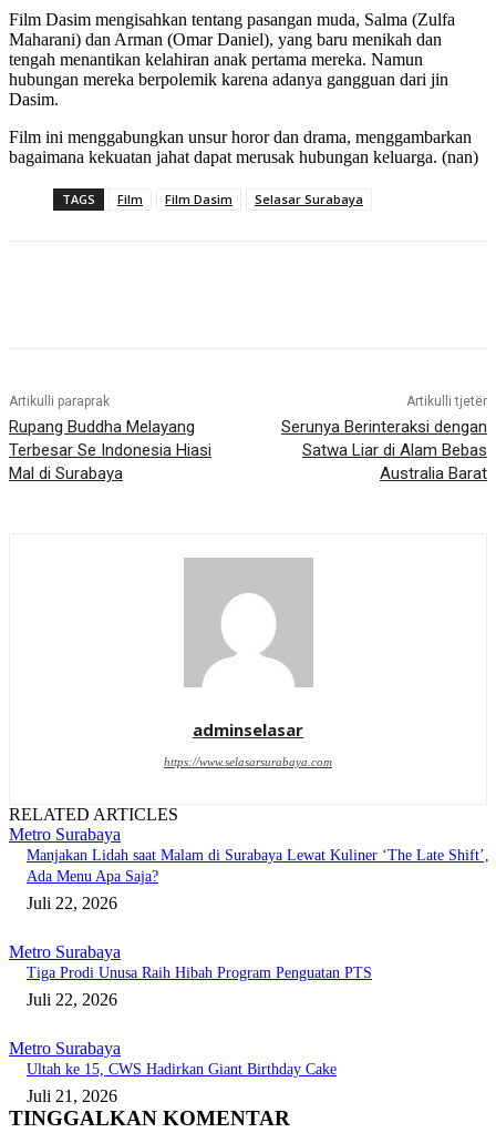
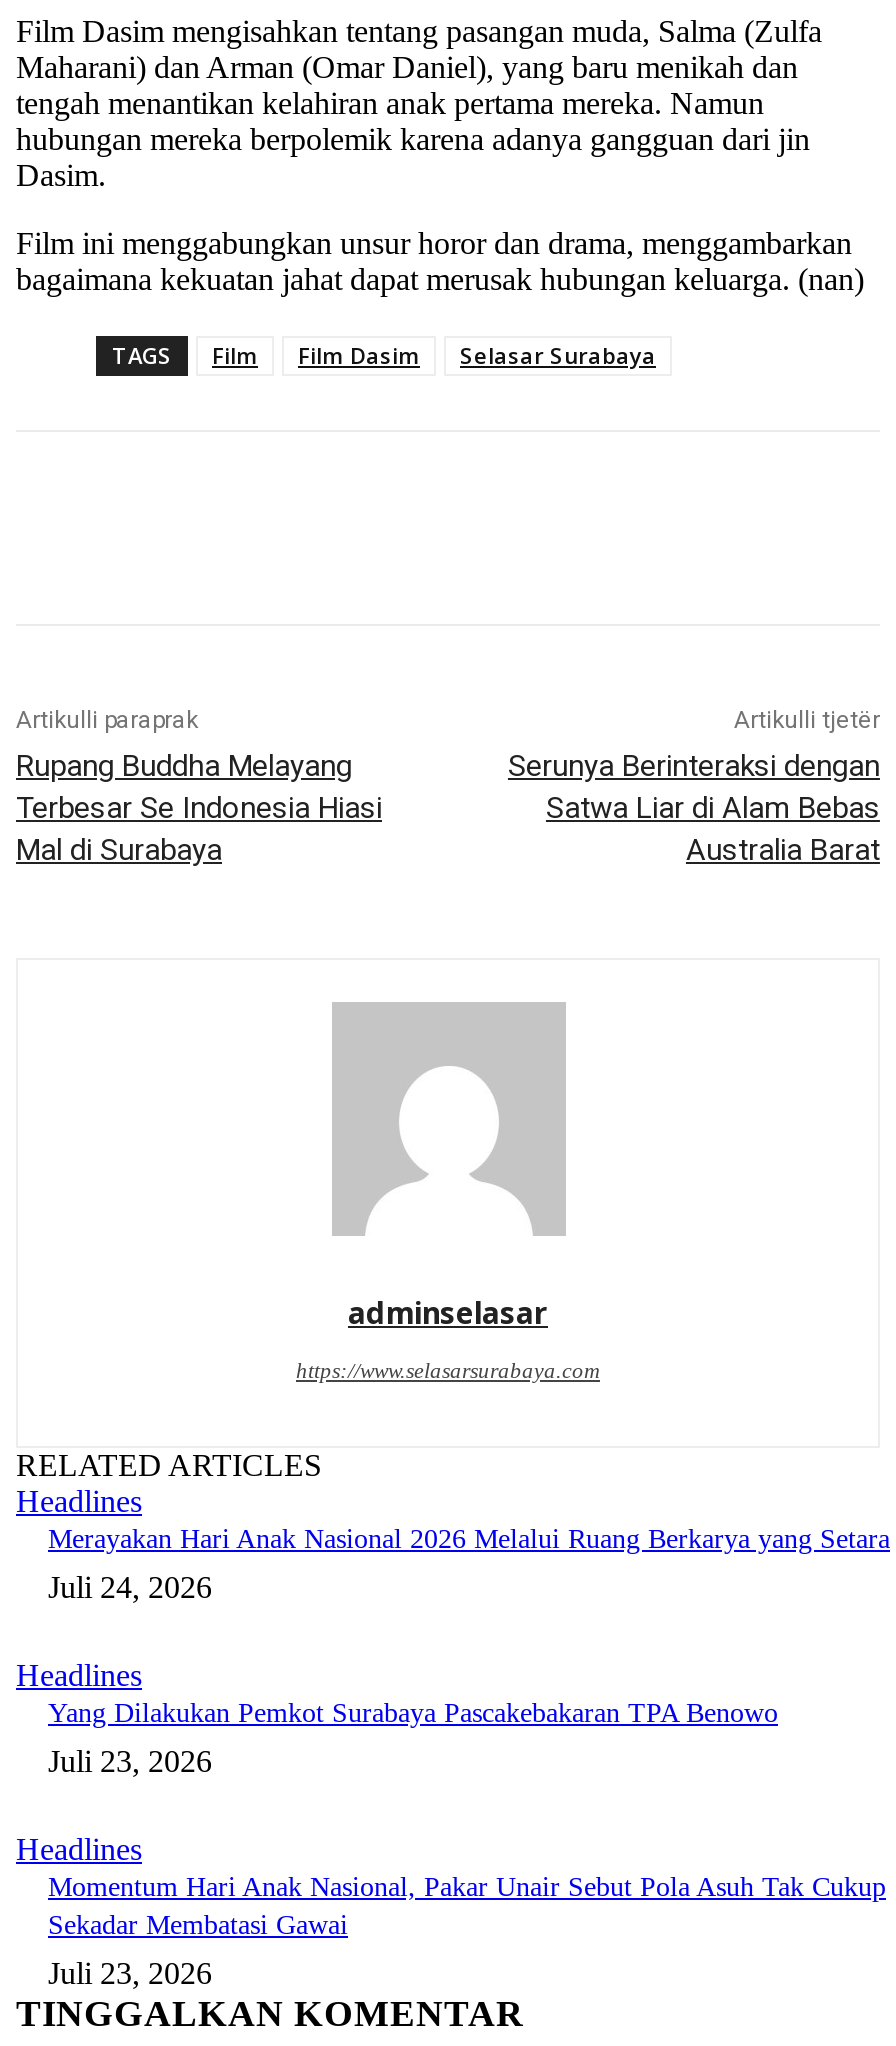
- Metro Surabaya
- Manjakan Lidah saat Malam di Surabaya Lewat Kuliner ‘The Late Shift’,
- Ada Menu Apa Saja?
+ Headlines
+ Merayakan Hari Anak Nasional 2026 Melalui Ruang Berkarya yang Setara

- Juli 22, 2026
+ Juli 24, 2026

- Metro Surabaya
- Tiga Prodi Unusa Raih Hibah Program Penguatan PTS
+ Headlines
+ Yang Dilakukan Pemkot Surabaya Pascakebakaran TPA Benowo

- Juli 22, 2026
+ Juli 23, 2026

- Metro Surabaya
- Ultah ke 15, CWS Hadirkan Giant Birthday Cake
+ Headlines
+ Momentum Hari Anak Nasional, Pakar Unair Sebut Pola Asuh Tak Cukup
+ Sekadar Membatasi Gawai

- Juli 21, 2026
+ Juli 23, 2026
